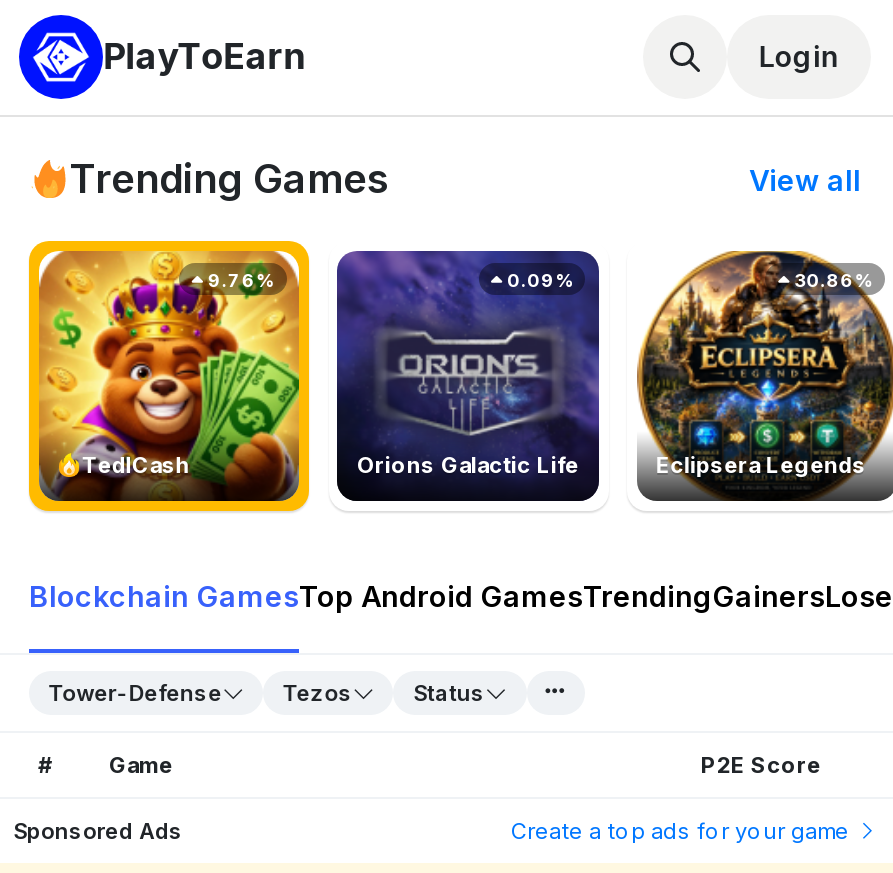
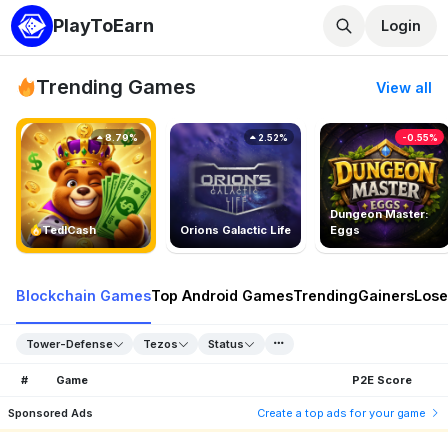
- [image]
- 30.86%
+ [image]
+ -0.55%

- 9.76%
+ 8.79%

- 0.09%
+ 2.52%

- Eclipsera Legends
+ Dungeon Master:
+ Eggs
